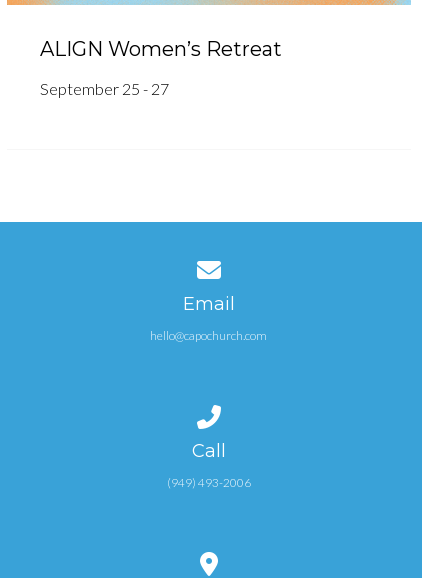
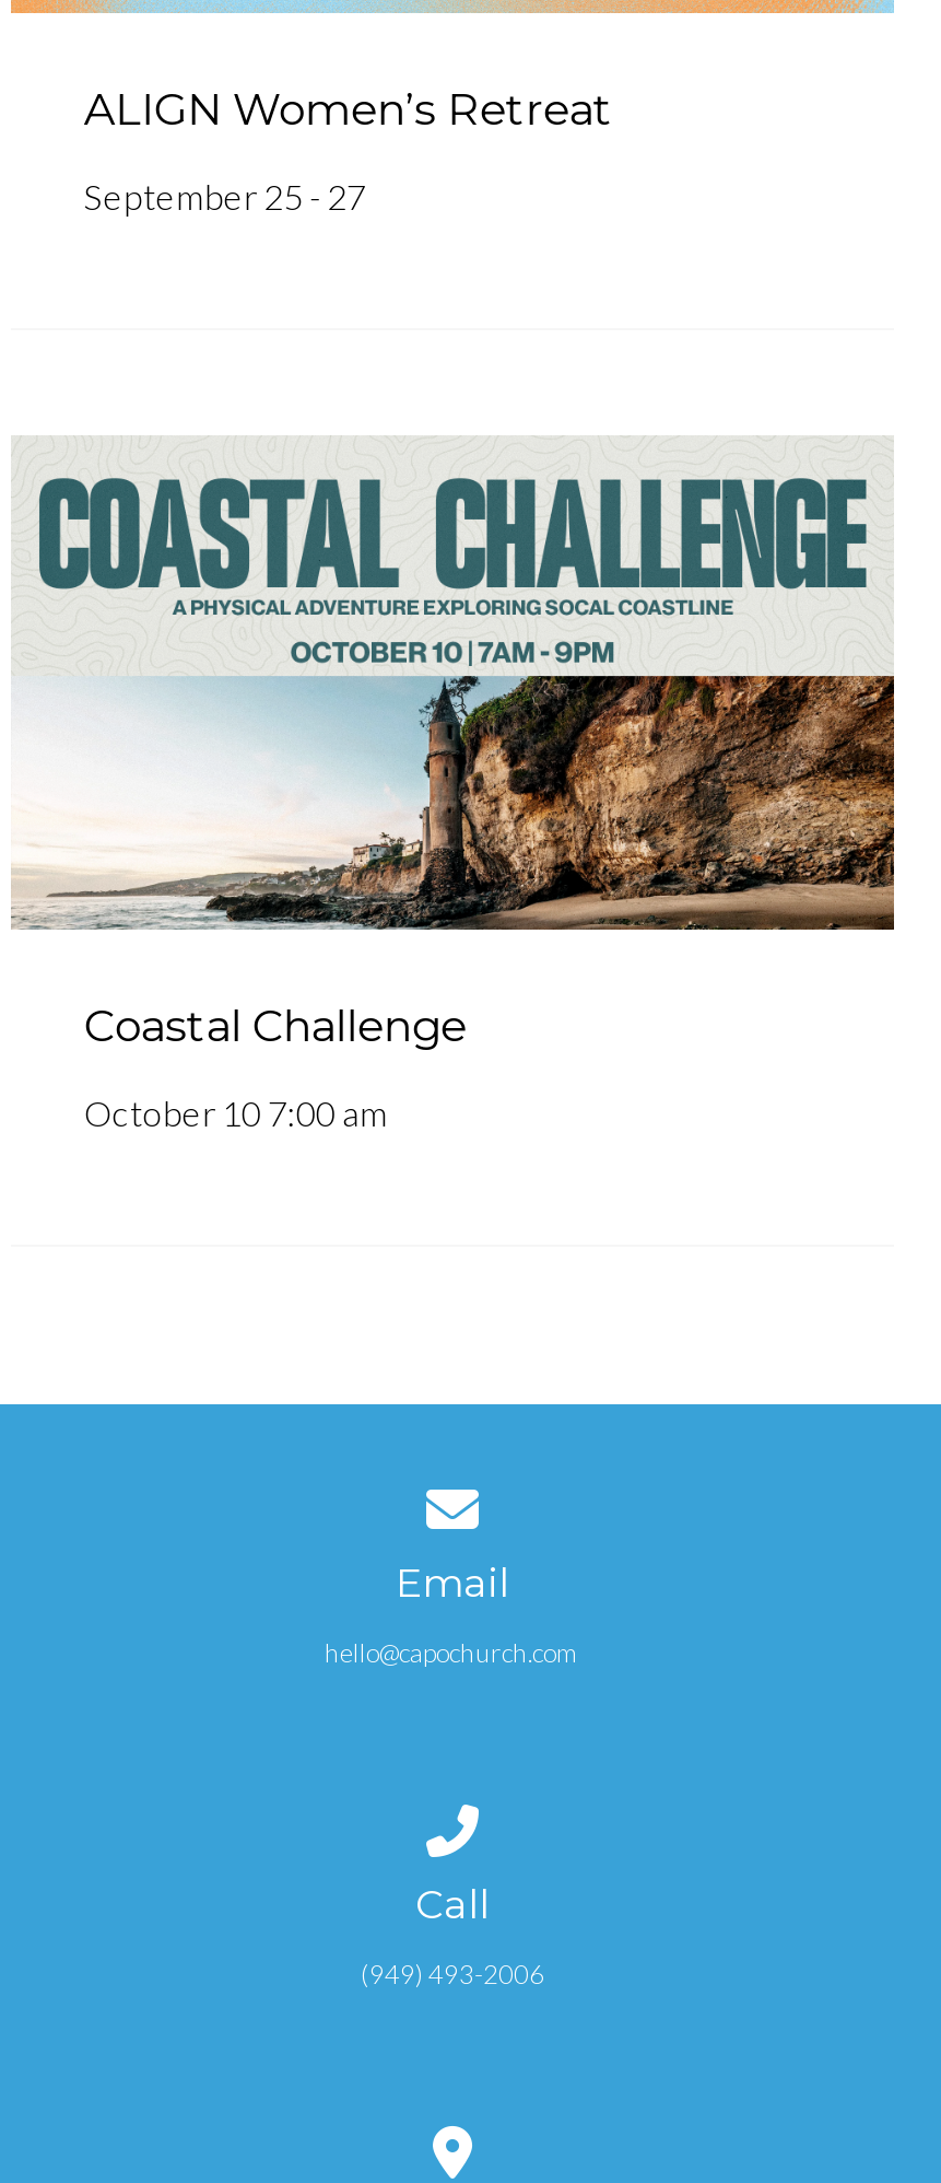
+ [image]
+ Coastal Challenge
+ October 10 7:00 am
